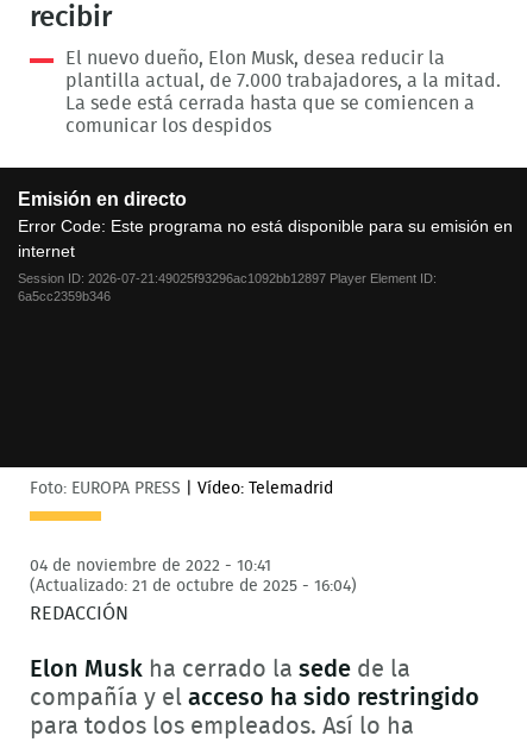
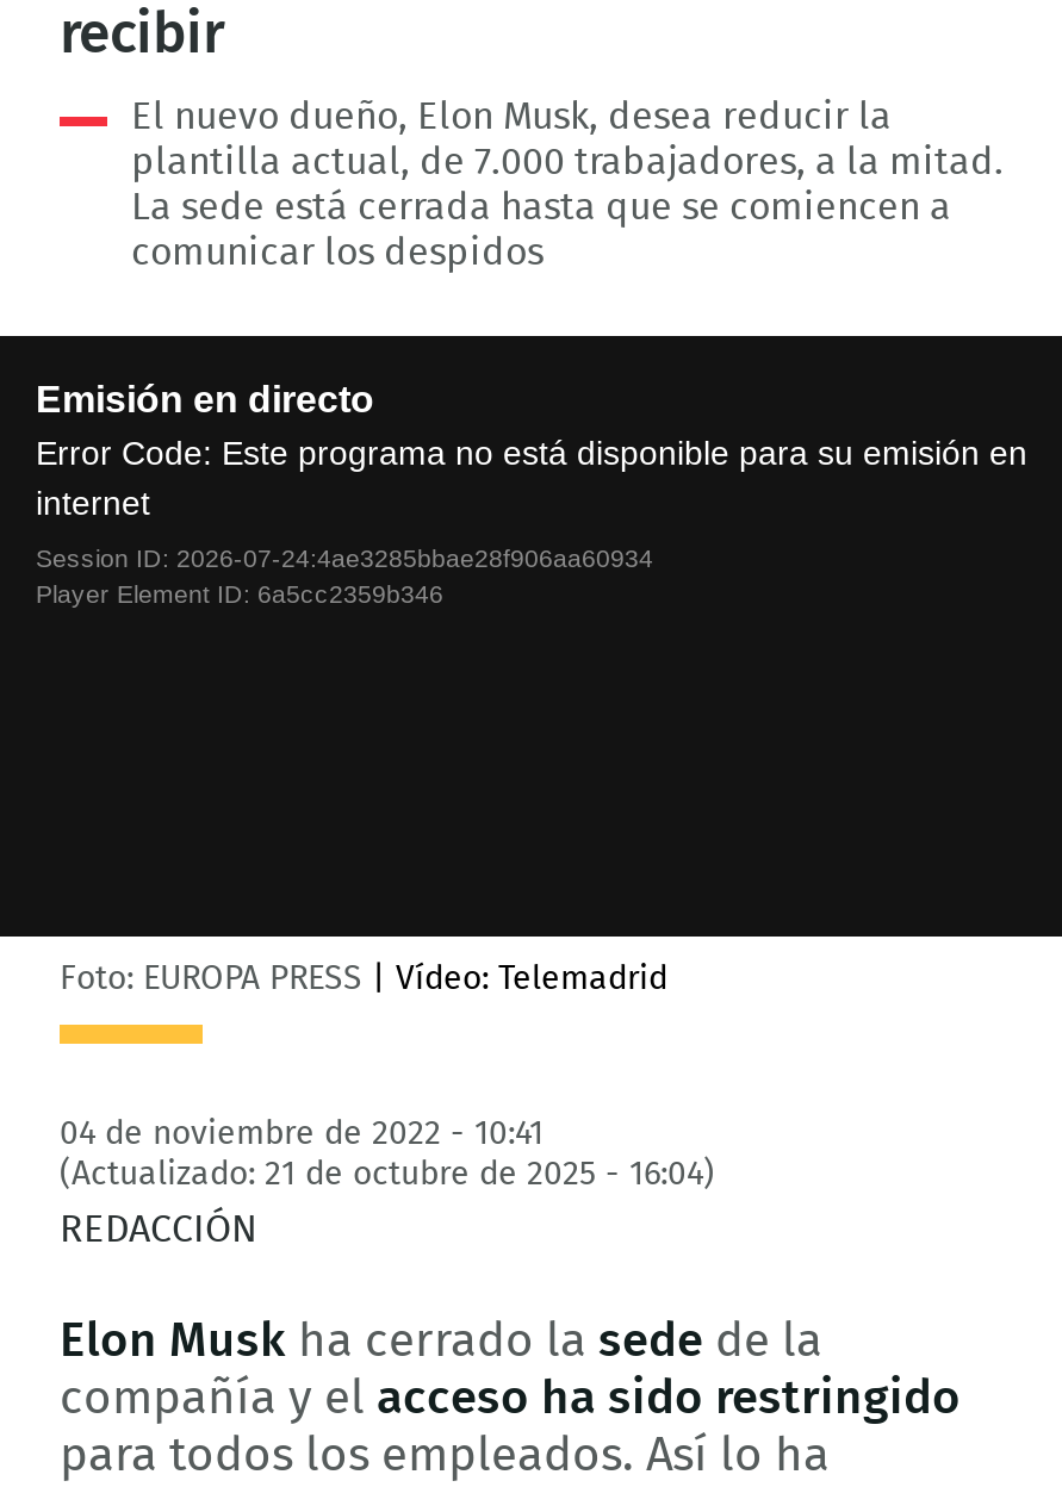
- Session ID: 2026-07-21:49025f93296ac1092bb12897 Player Element ID:
- 6a5cc2359b346
+ Session ID: 2026-07-24:4ae3285bbae28f906aa60934
+ Player Element ID: 6a5cc2359b346
